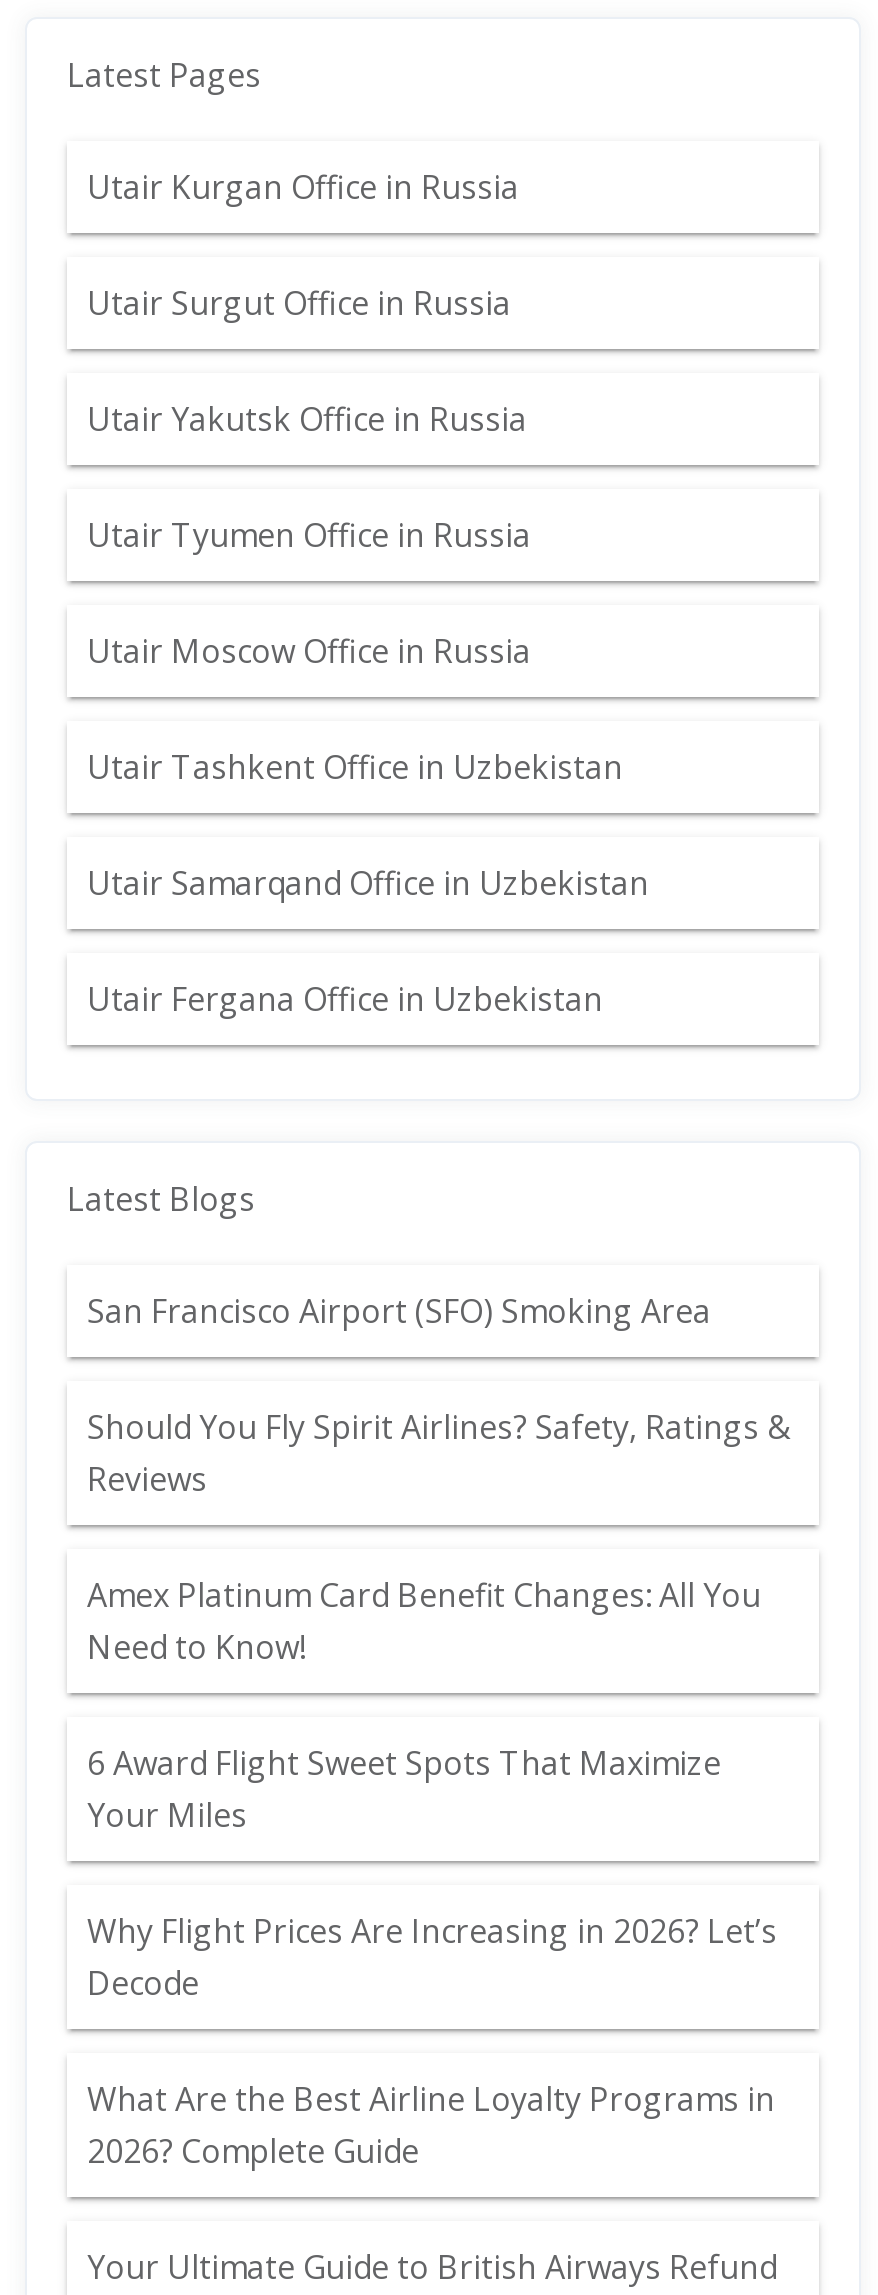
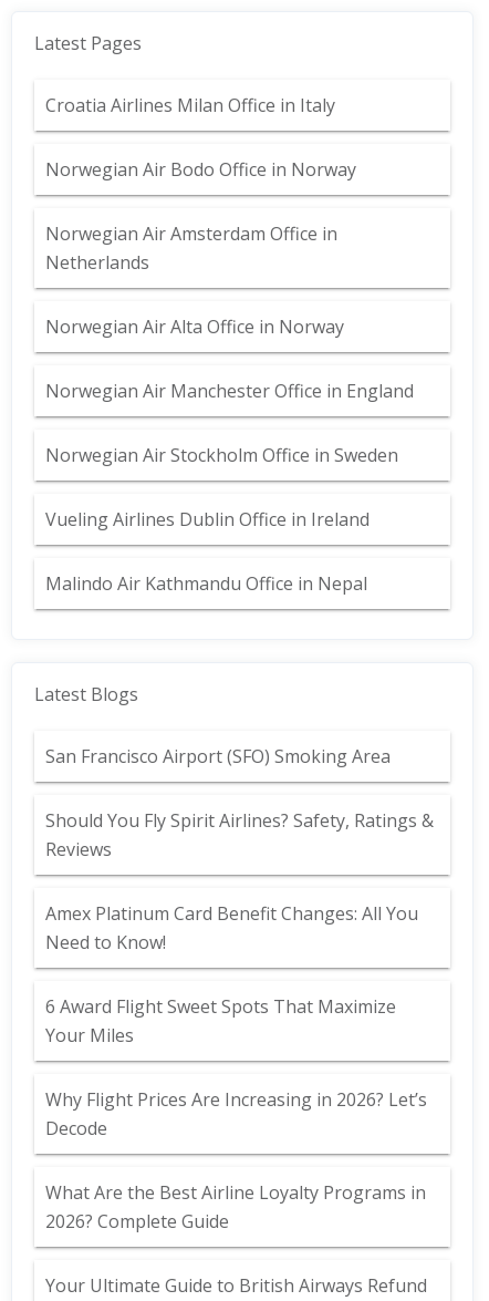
- Utair Kurgan Office in Russia
+ Croatia Airlines Milan Office in Italy

- Utair Surgut Office in Russia
+ Norwegian Air Bodo Office in Norway

- Utair Yakutsk Office in Russia
+ Norwegian Air Amsterdam Office in
+ Netherlands

- Utair Tyumen Office in Russia
+ Norwegian Air Alta Office in Norway

- Utair Moscow Office in Russia
+ Norwegian Air Manchester Office in England

- Utair Tashkent Office in Uzbekistan
+ Norwegian Air Stockholm Office in Sweden

- Utair Samarqand Office in Uzbekistan
+ Vueling Airlines Dublin Office in Ireland

- Utair Fergana Office in Uzbekistan
+ Malindo Air Kathmandu Office in Nepal
